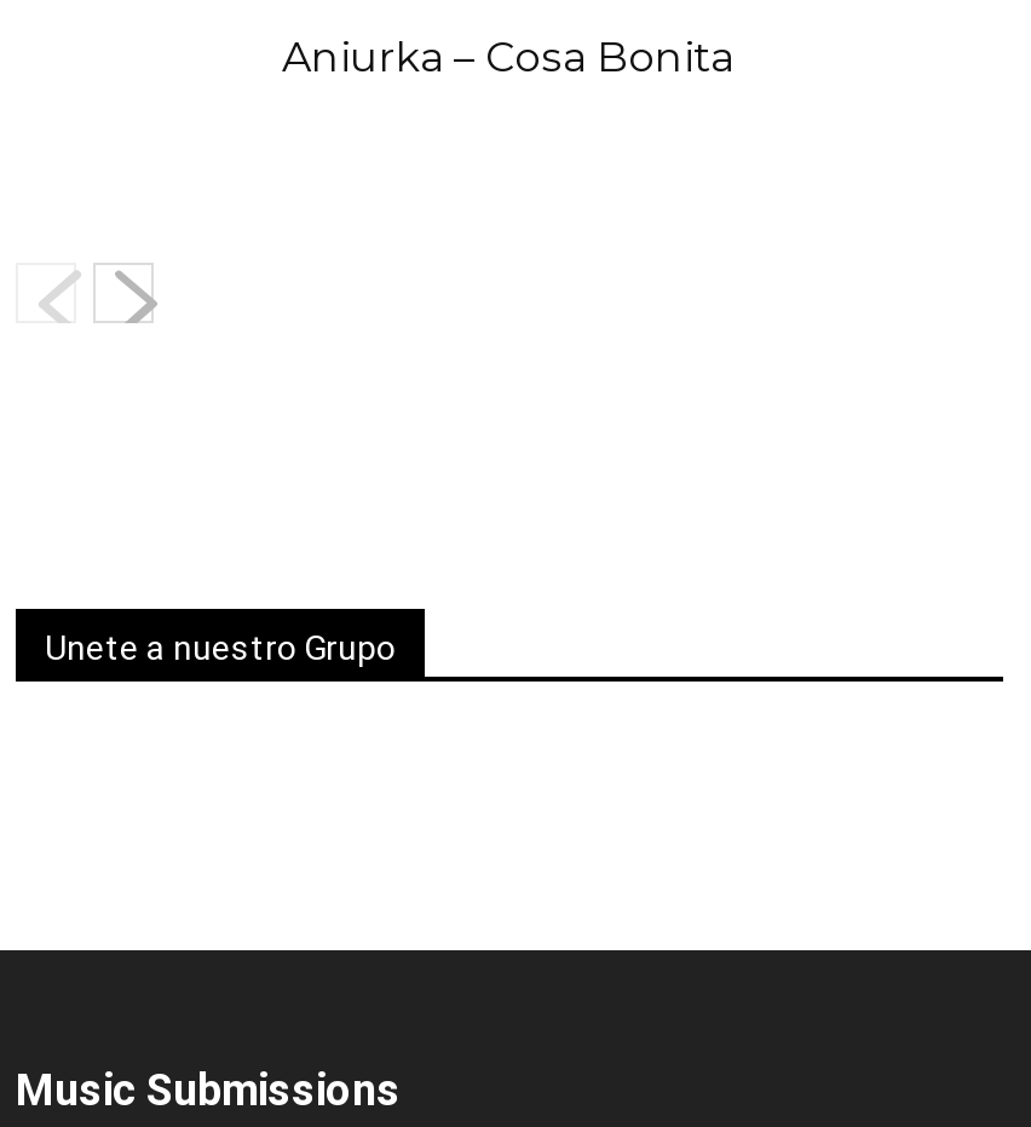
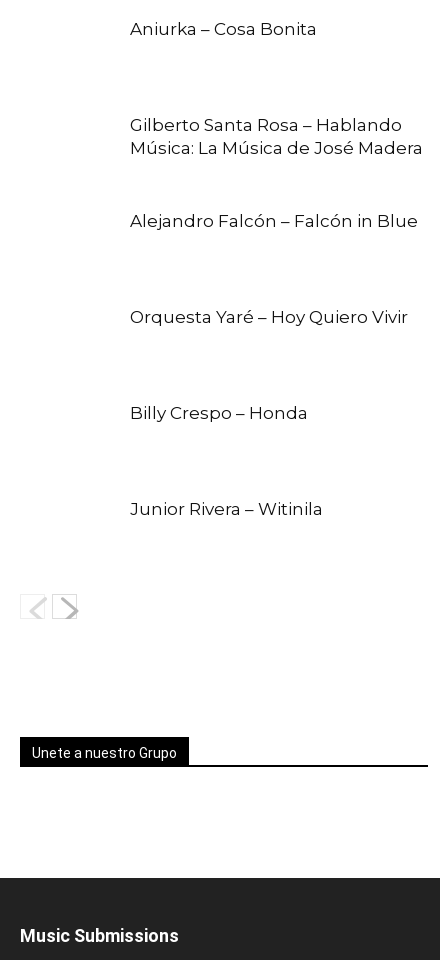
+ Gilberto Santa Rosa – Hablando
+ Música: La Música de José Madera

+ Alejandro Falcón – Falcón in Blue

+ Orquesta Yaré – Hoy Quiero Vivir

+ Billy Crespo – Honda

+ Junior Rivera – Witinila
